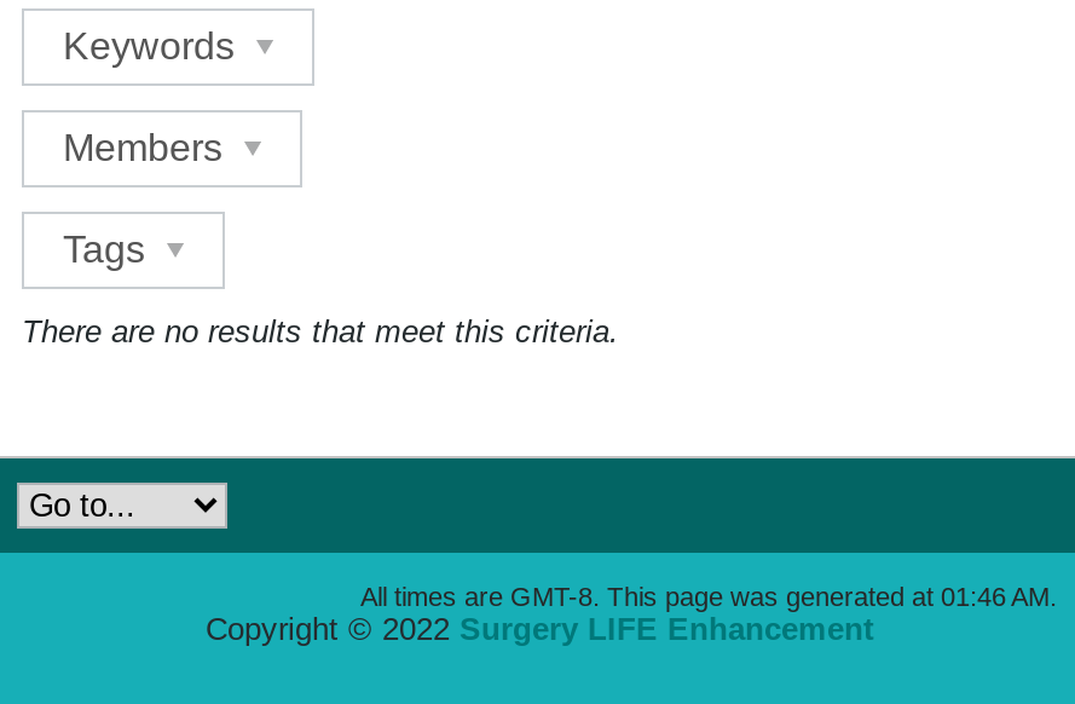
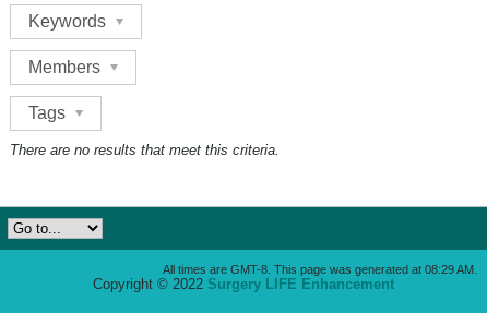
- All times are GMT-8. This page was generated at 01:46 AM.
+ All times are GMT-8. This page was generated at 08:29 AM.
